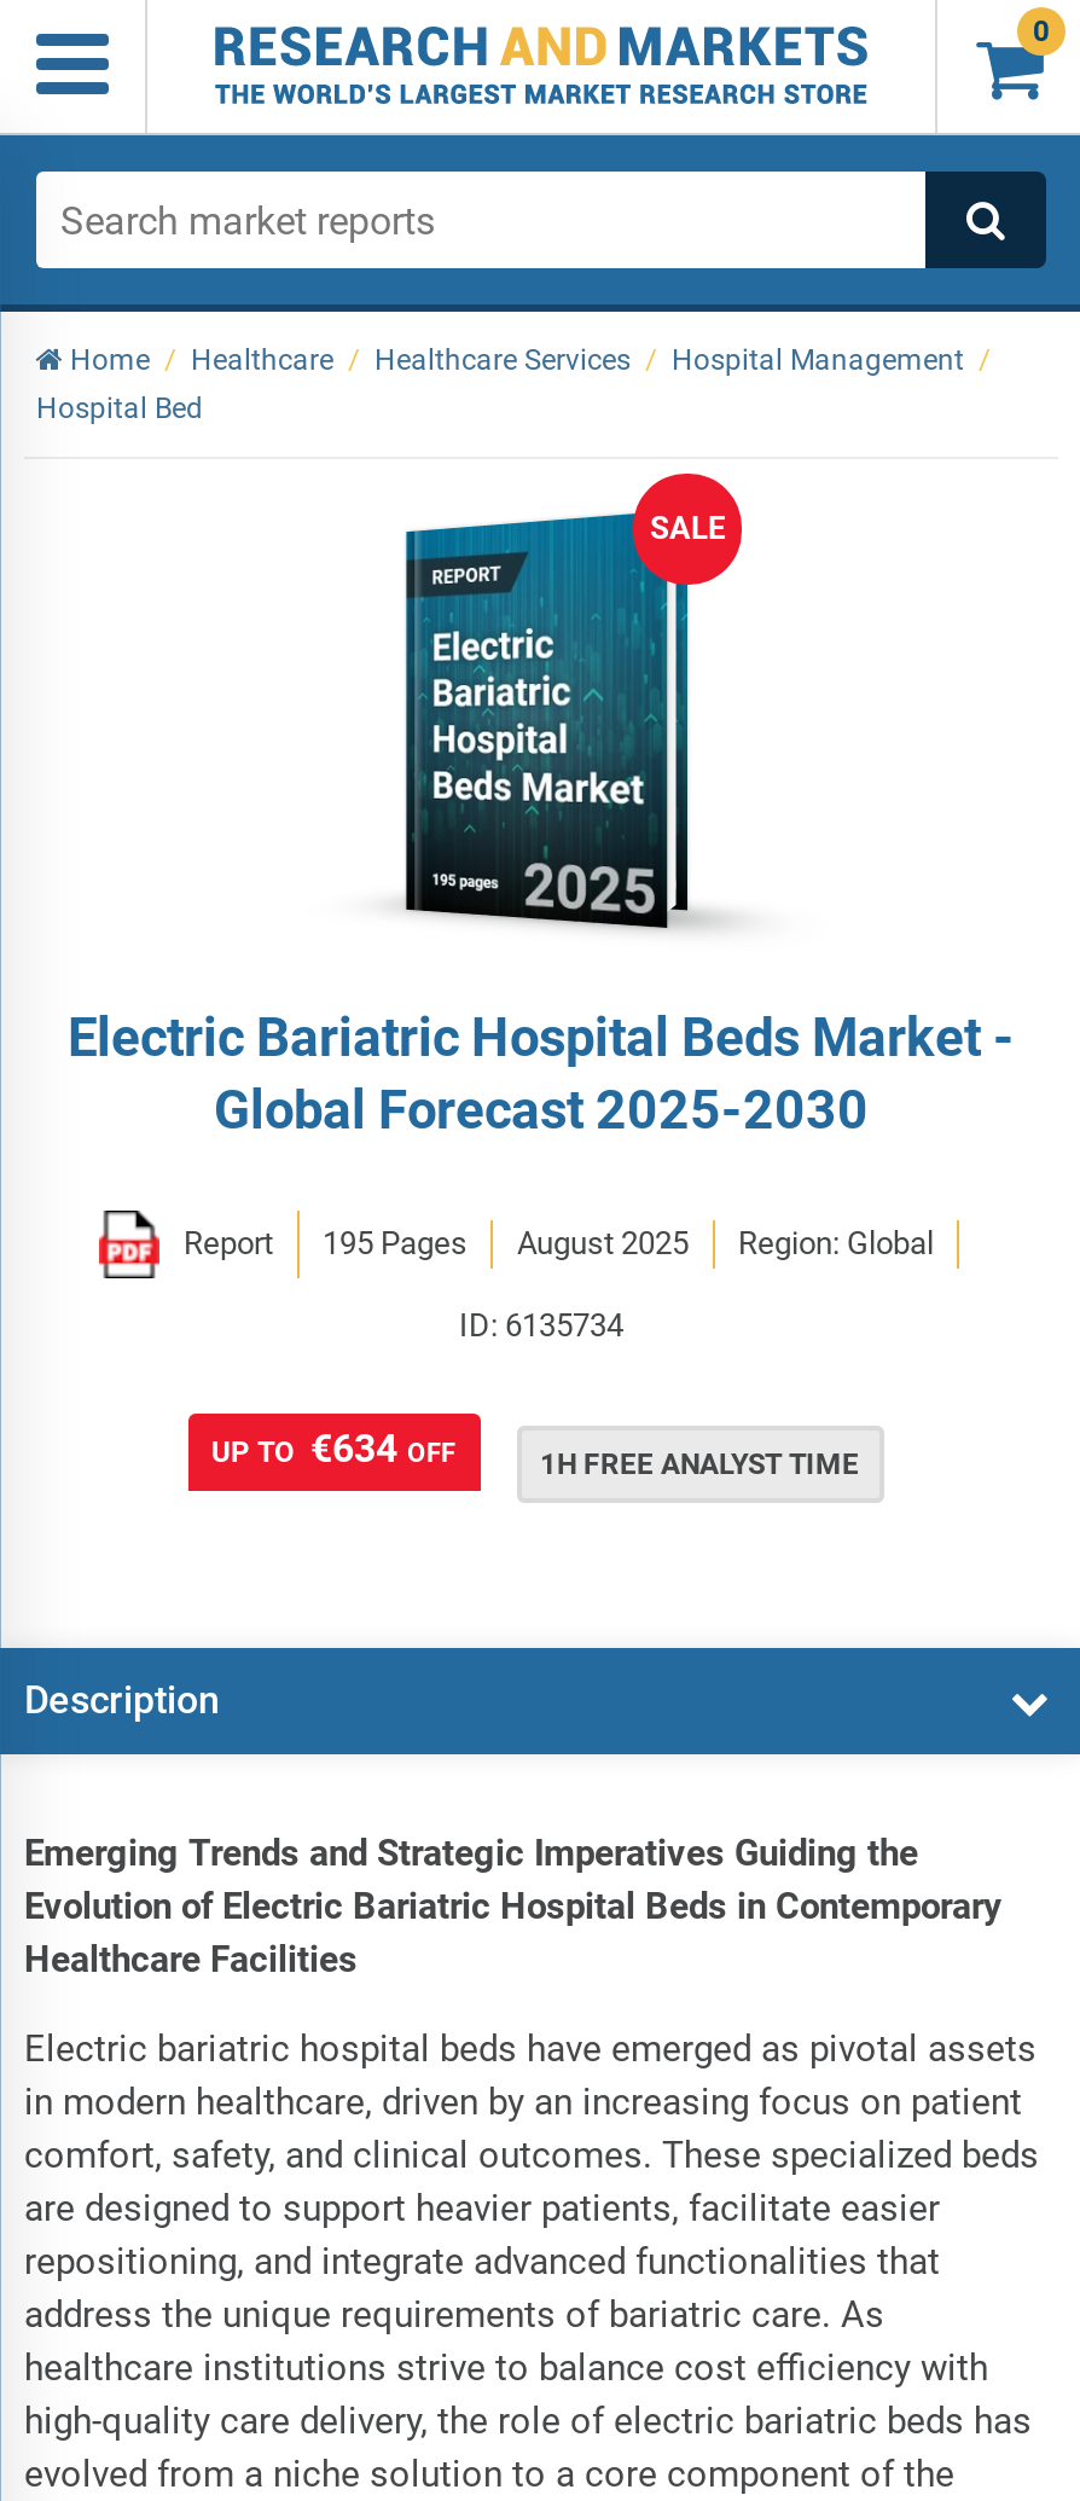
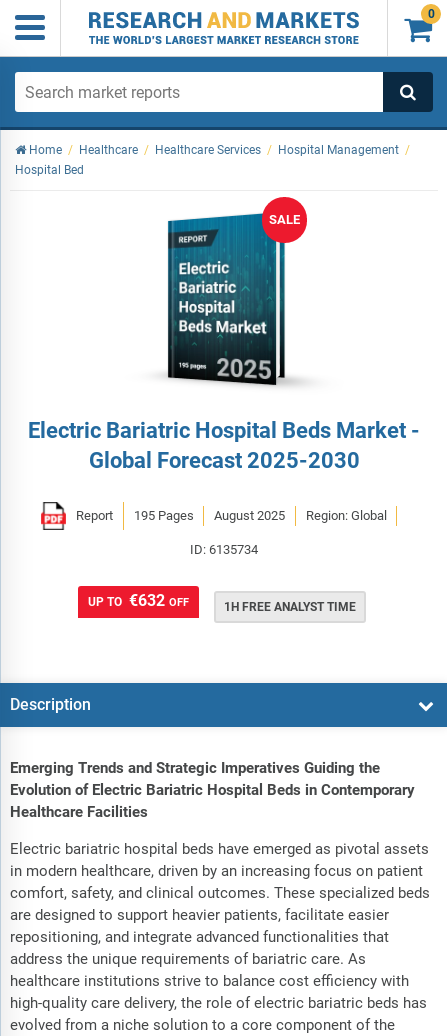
- UP TO €634 OFF
+ UP TO €632 OFF
